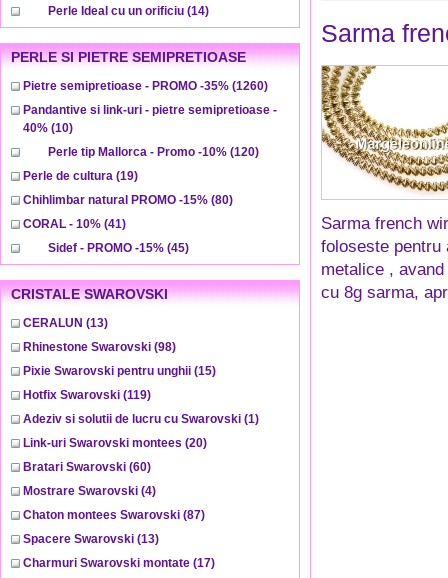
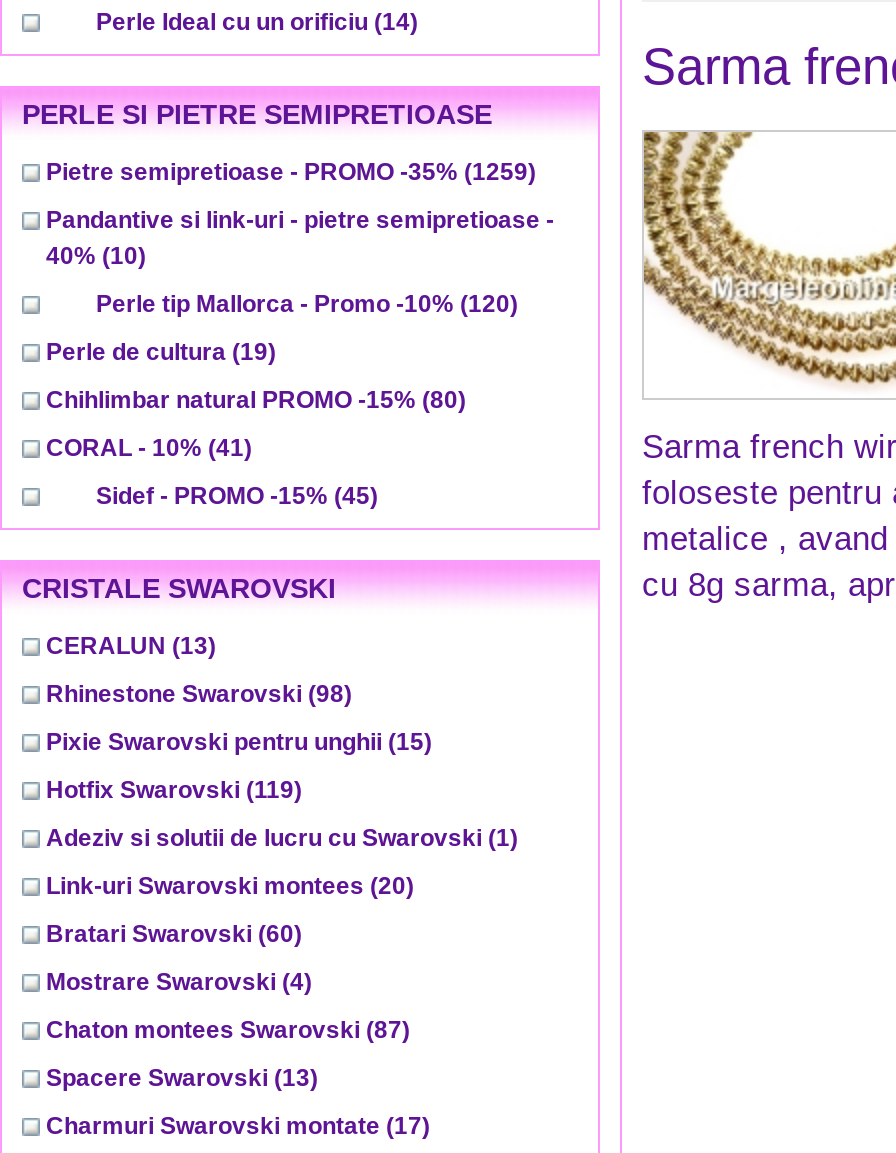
- Pietre semipretioase - PROMO -35% (1260)
+ Pietre semipretioase - PROMO -35% (1259)
